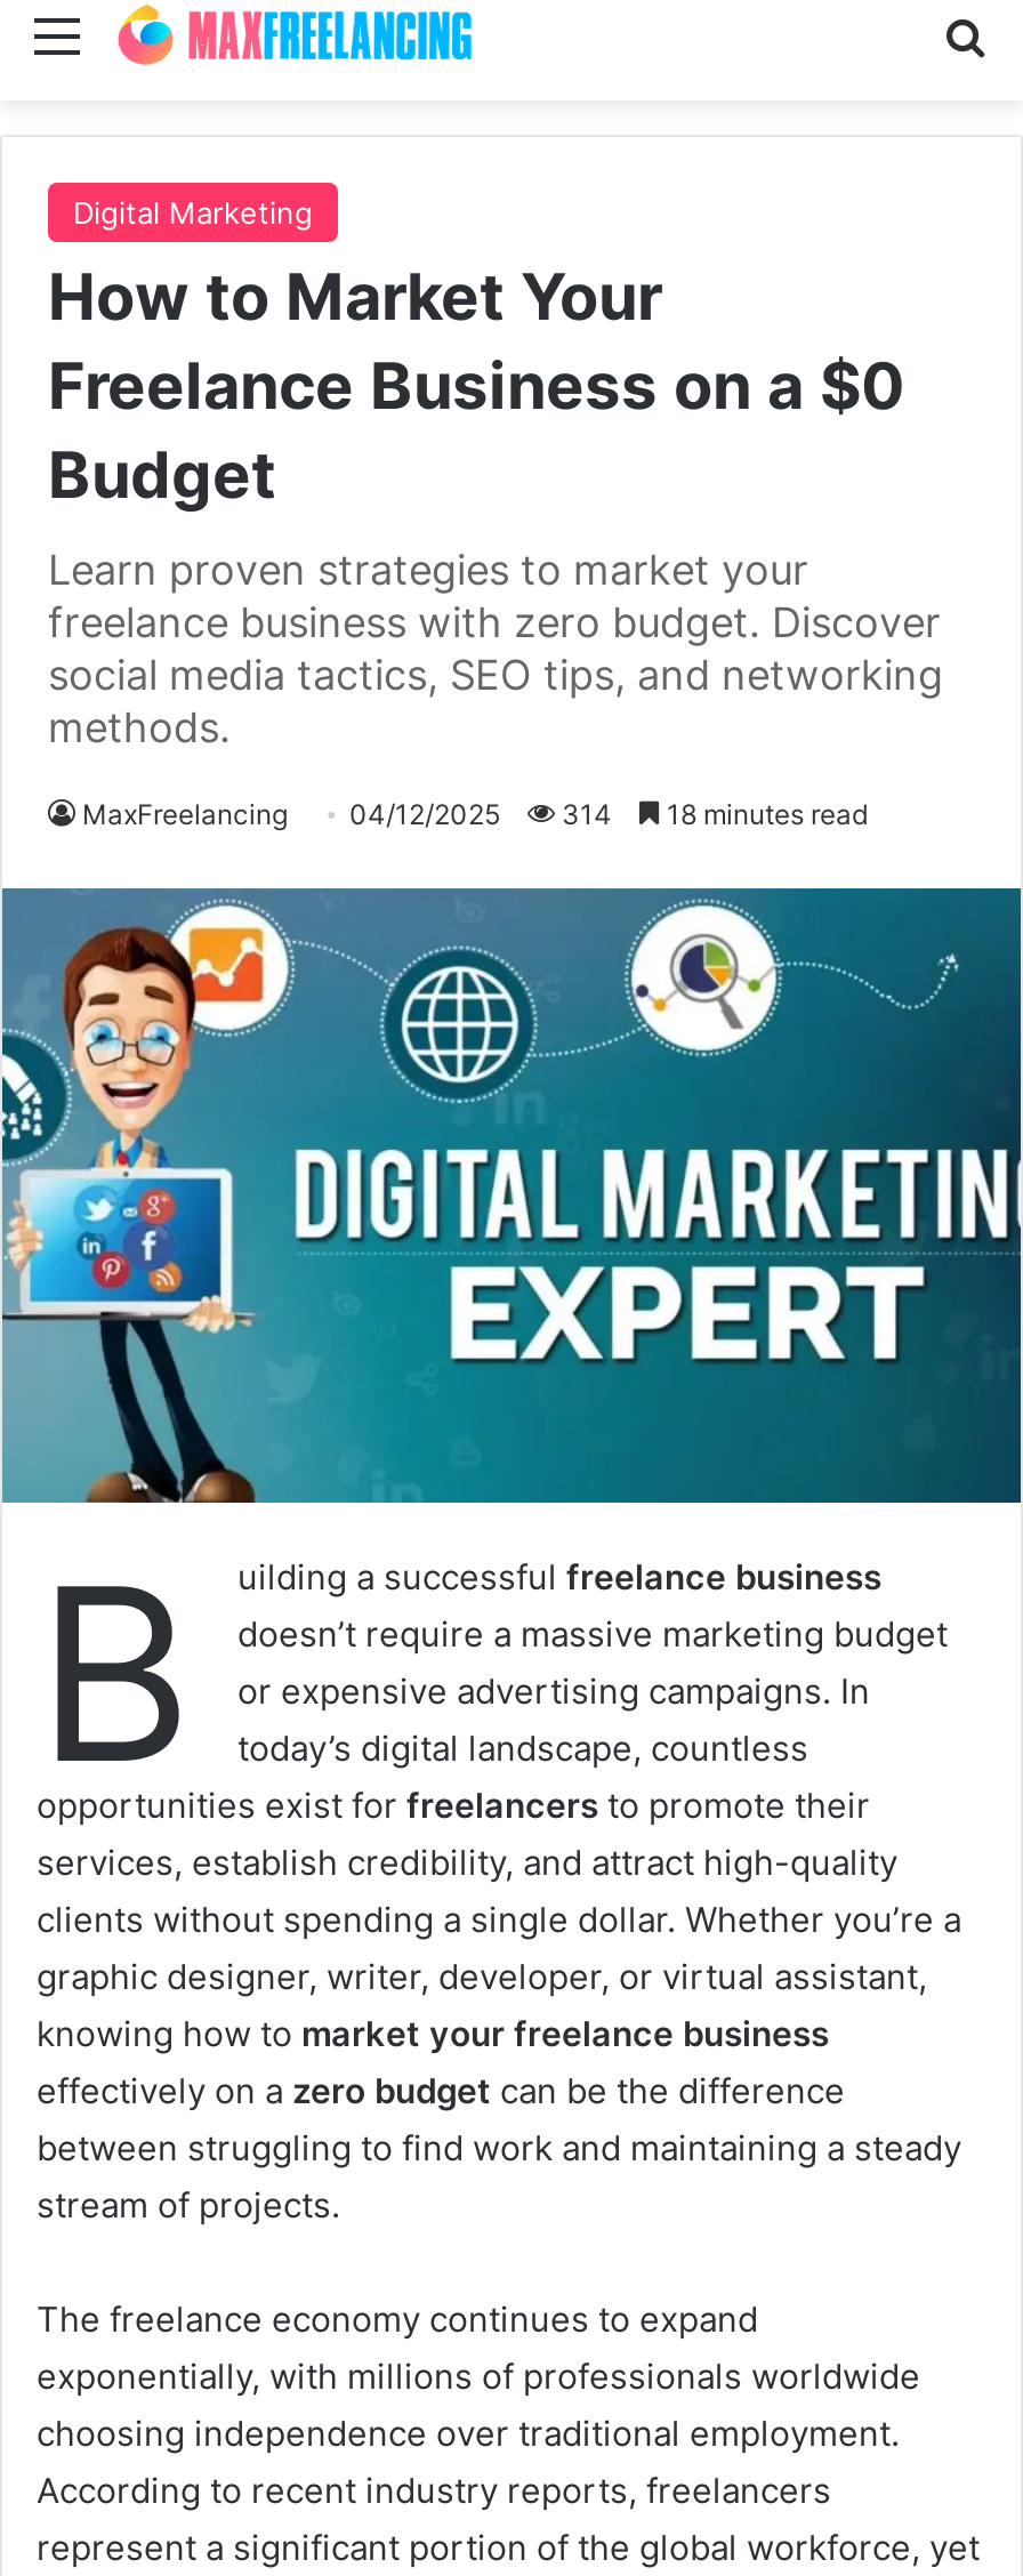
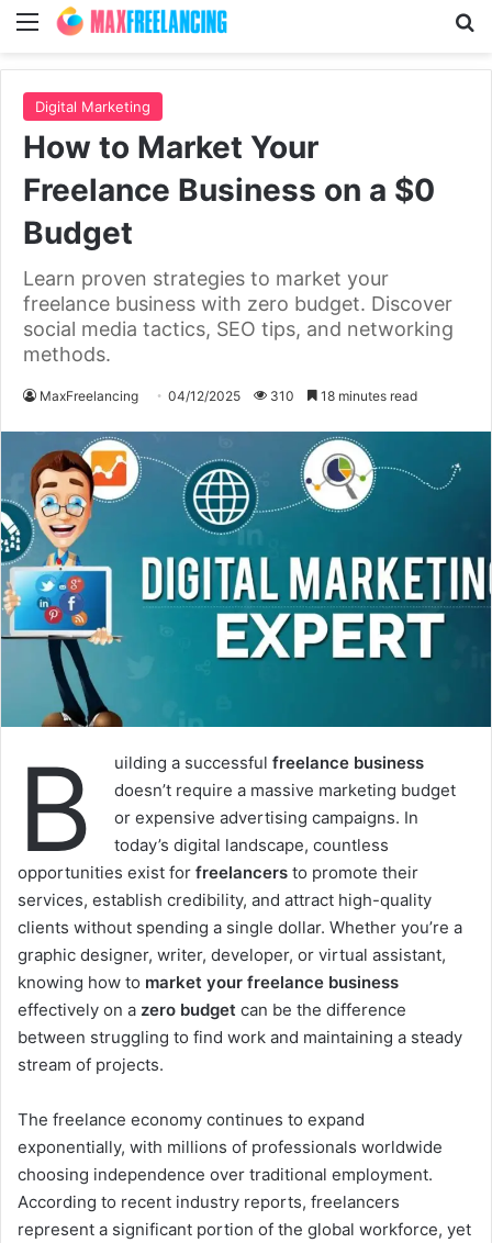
- MaxFreelancing 04/12/2025 314 18 minutes read
+ MaxFreelancing 04/12/2025 310 18 minutes read
